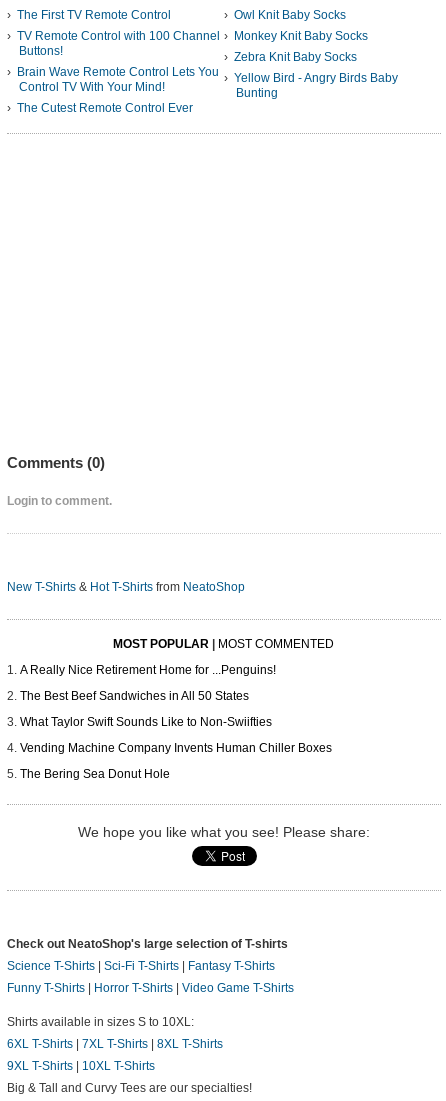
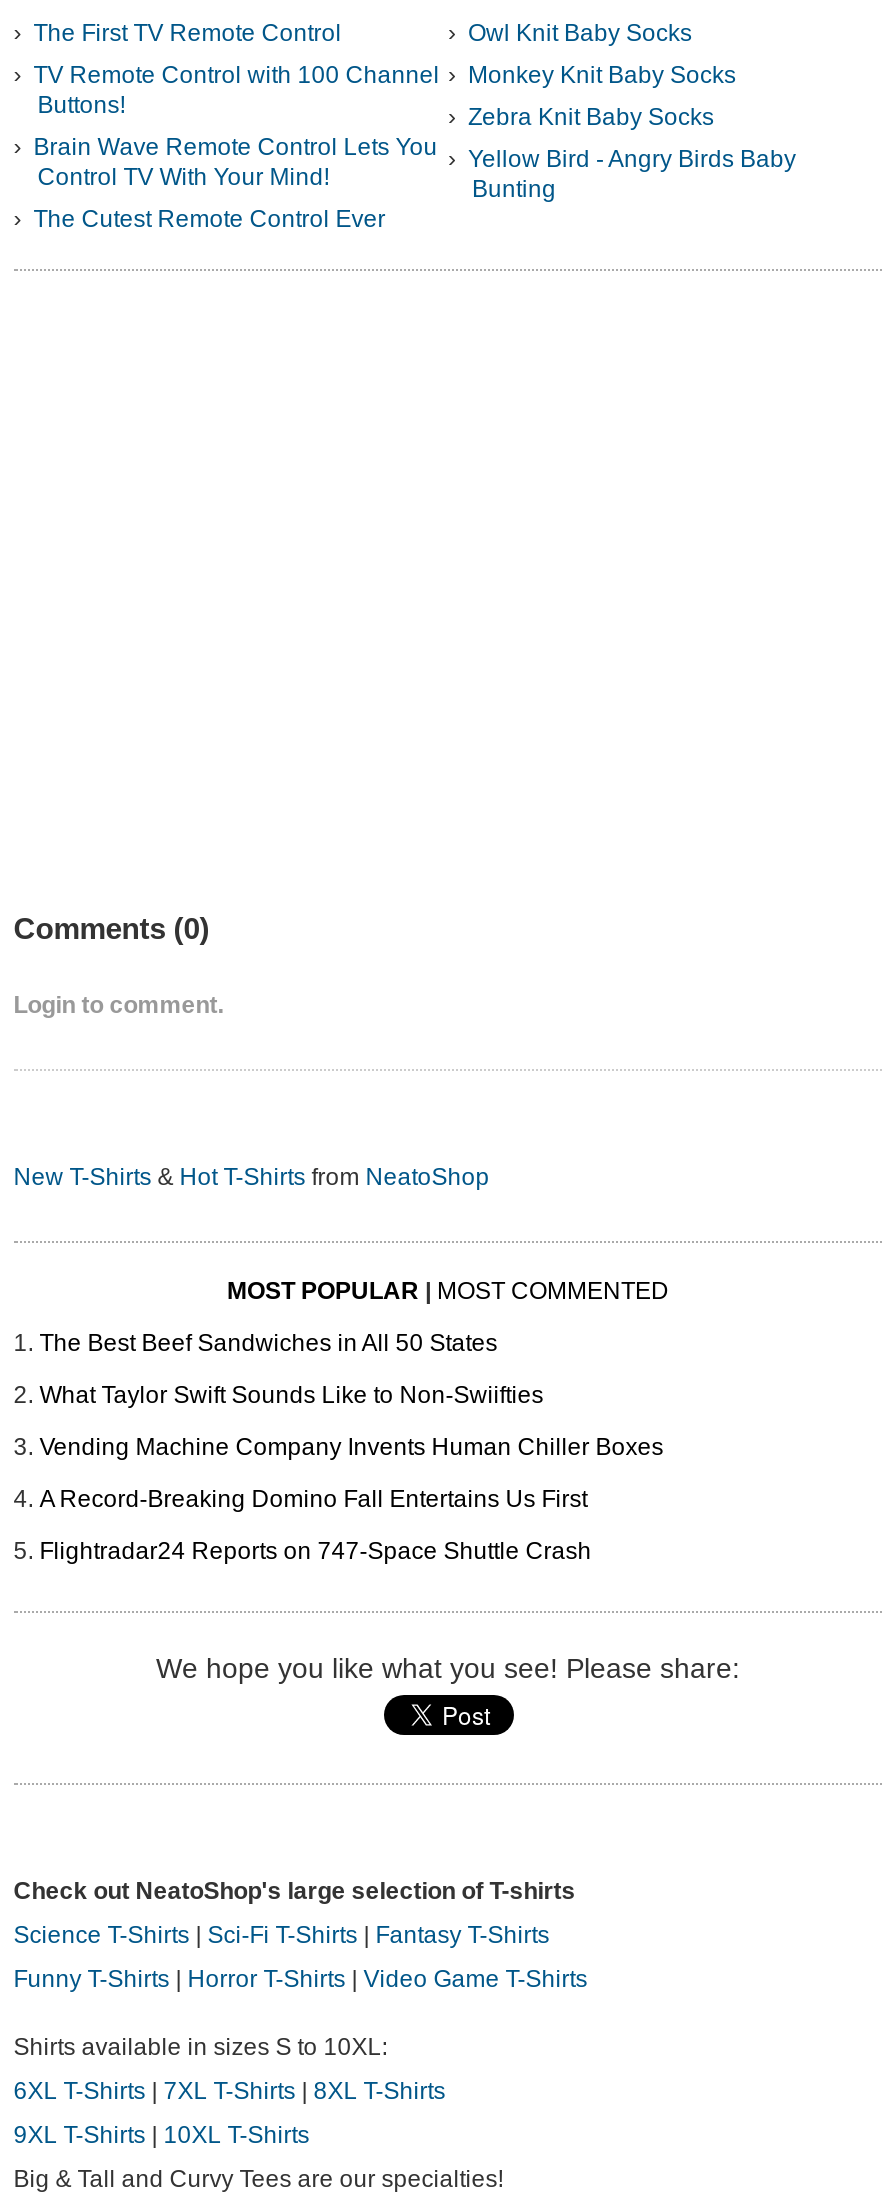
- A Really Nice Retirement Home for ...Penguins!

moved up: The Best Beef Sandwiches in All 50 States | What Taylor Swift Sounds Like to Non-Swiifties | Vending Machine Company Invents Human Chiller Boxes

- The Bering Sea Donut Hole
+ A Record-Breaking Domino Fall Entertains Us First
+ Flightradar24 Reports on 747-Space Shuttle Crash
